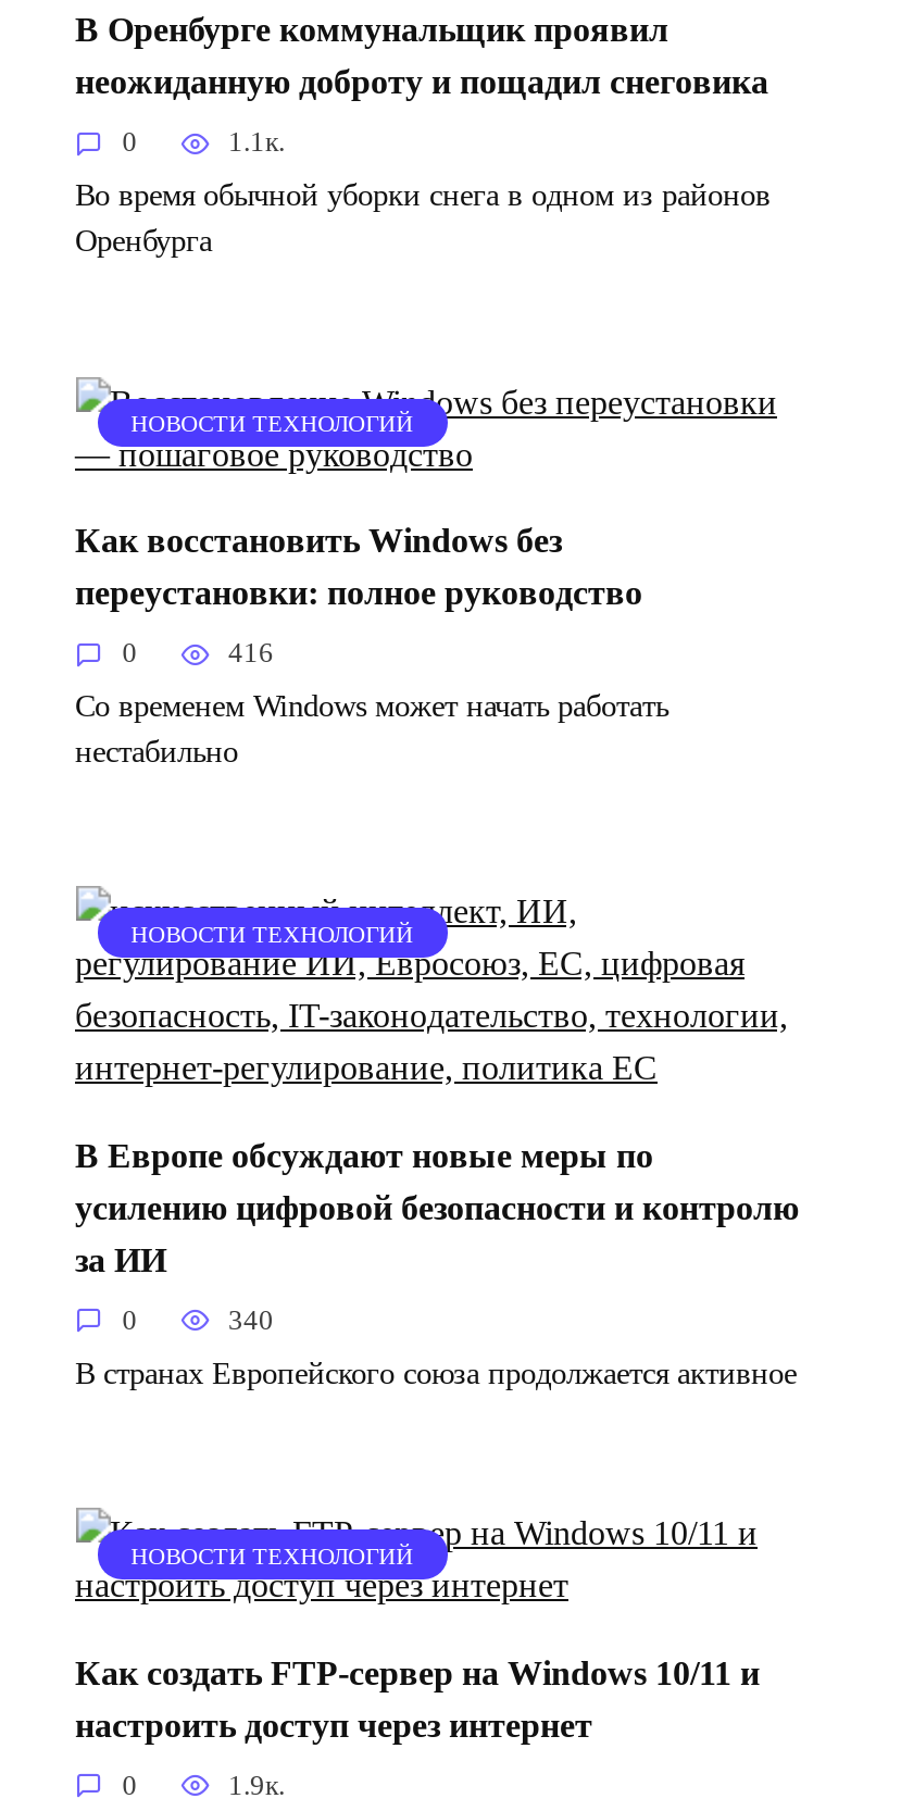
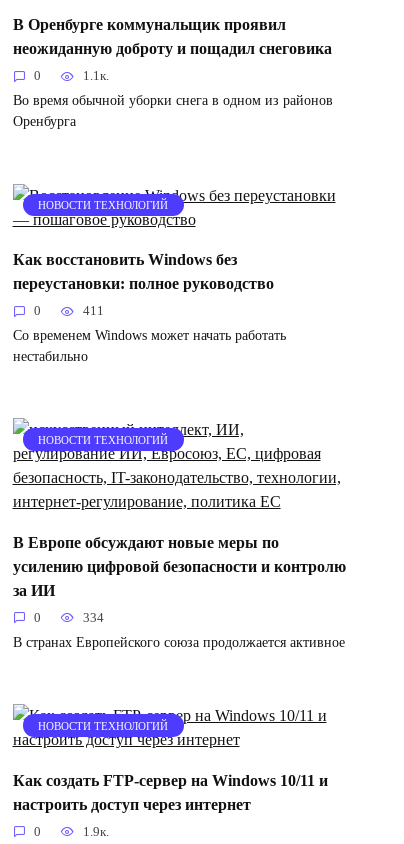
- 416
+ 411

- 340
+ 334
